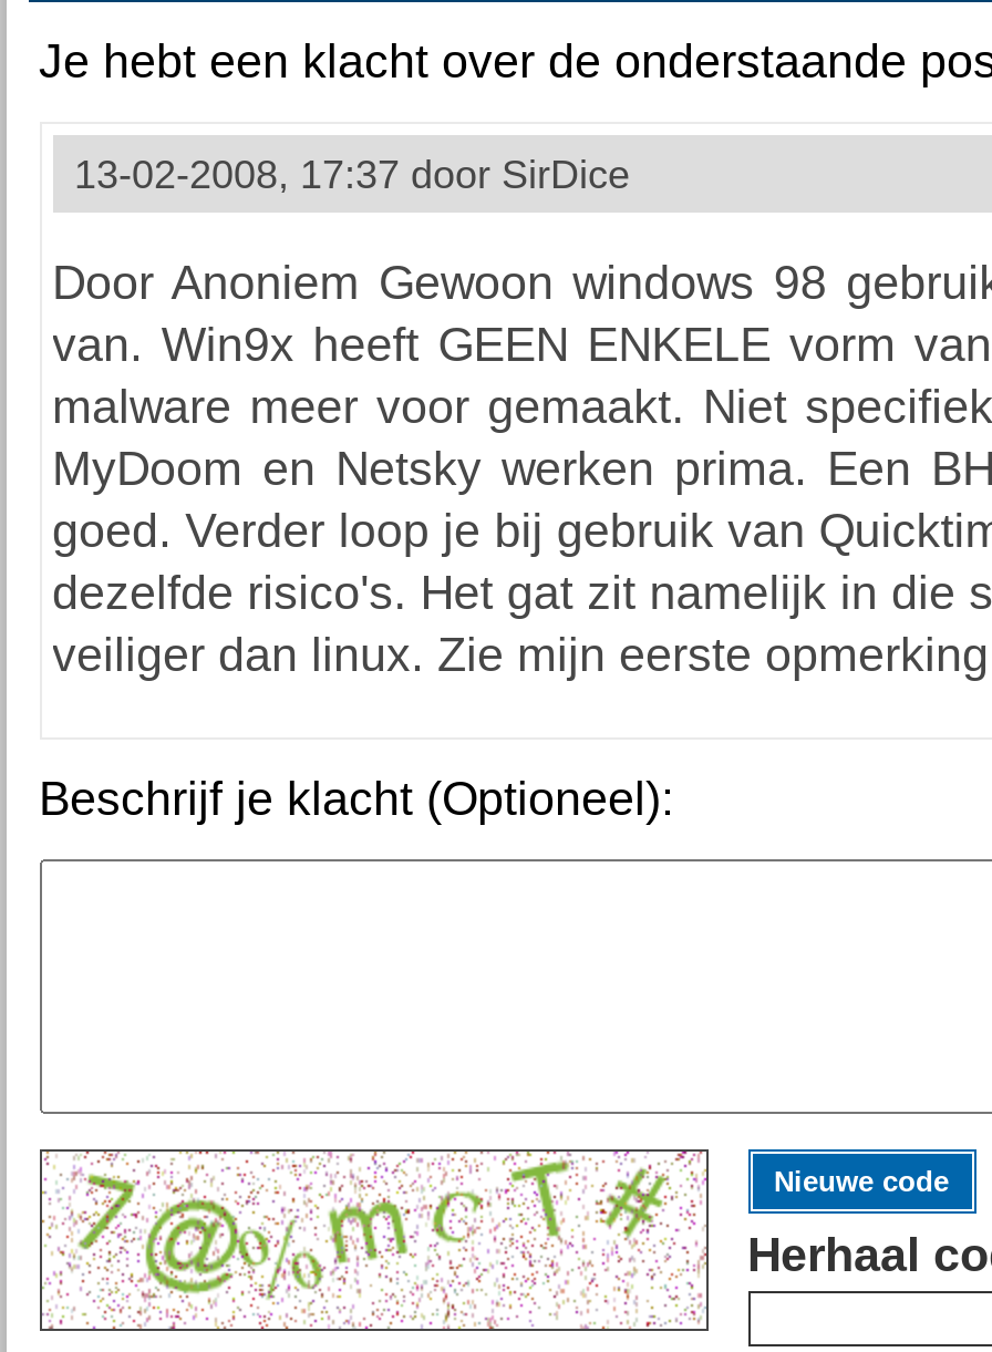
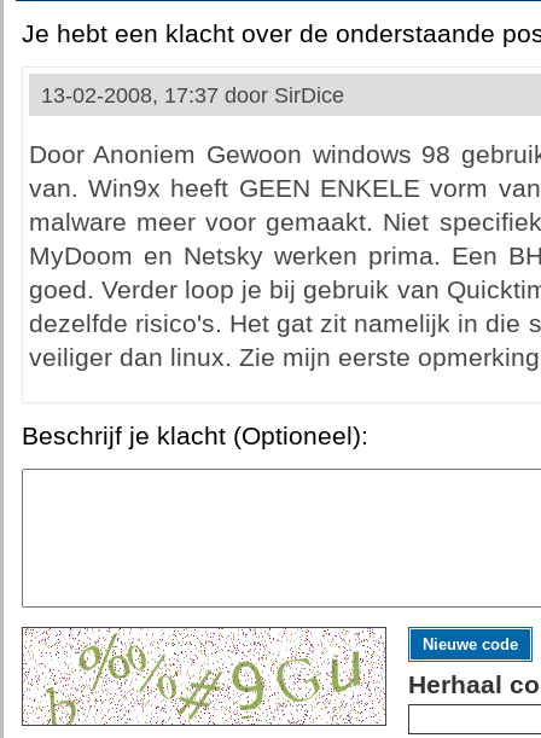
- [image]
+ [image]
